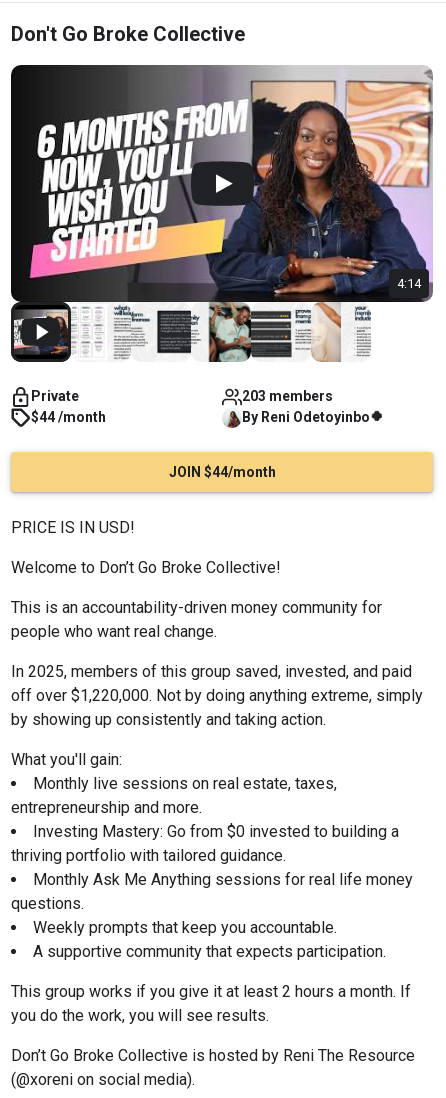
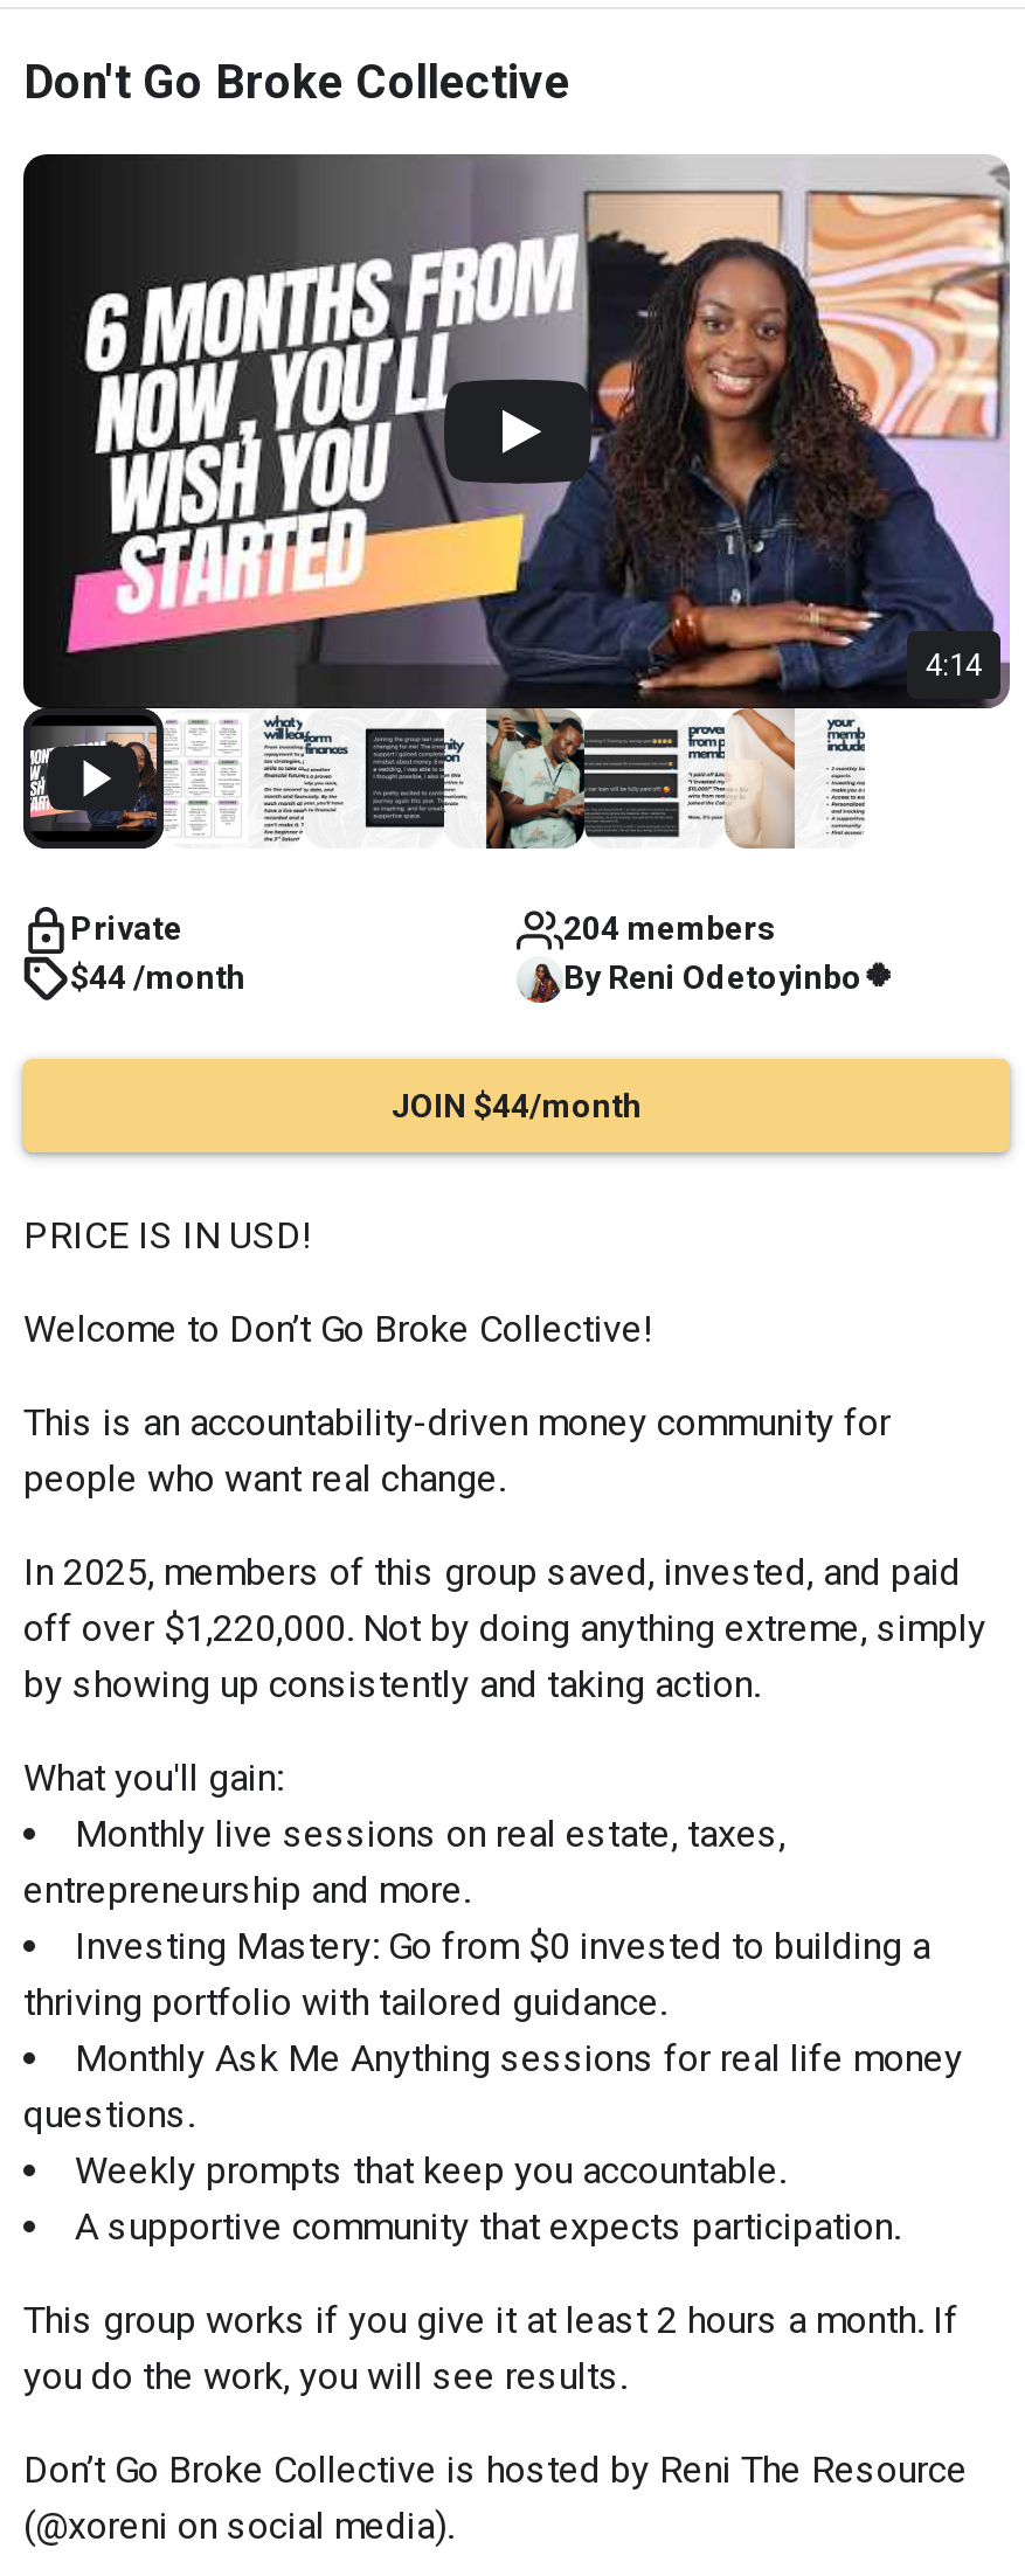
- 203 members
+ 204 members
